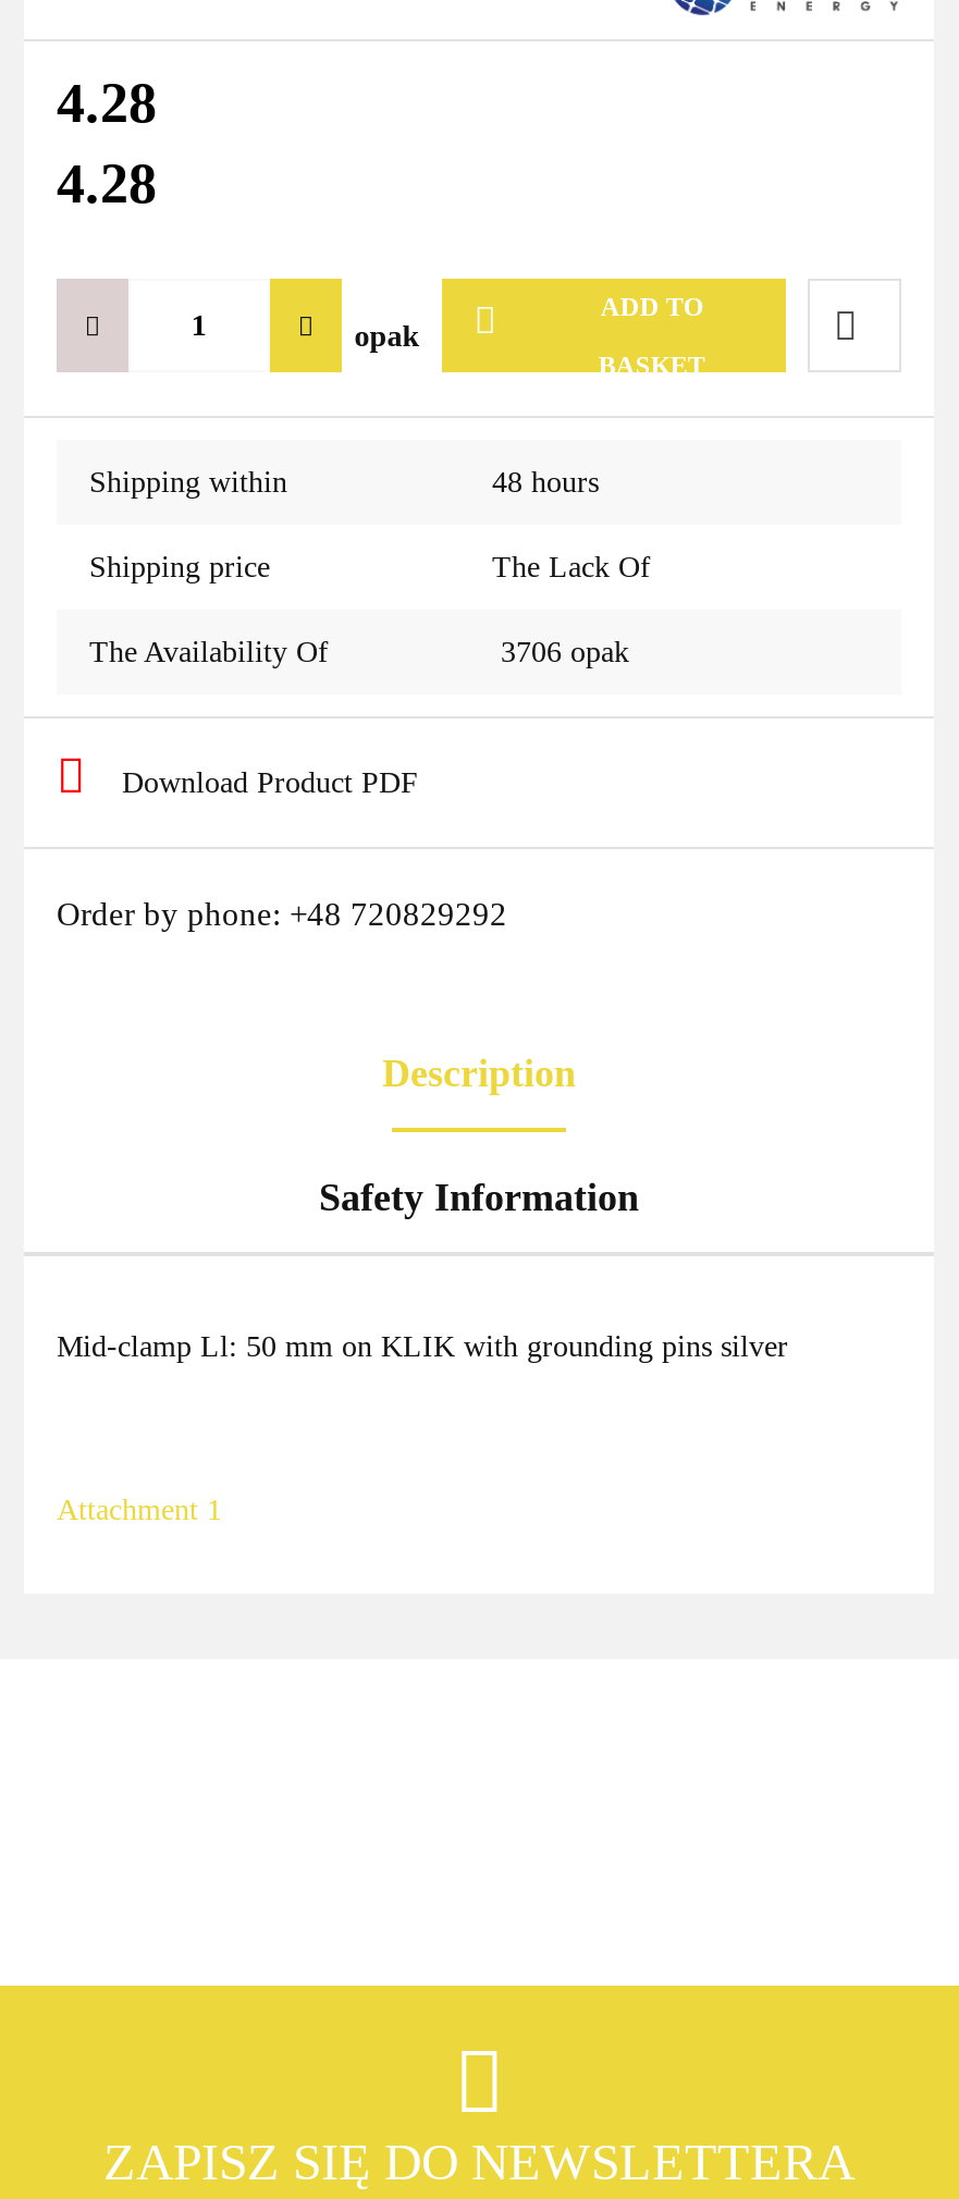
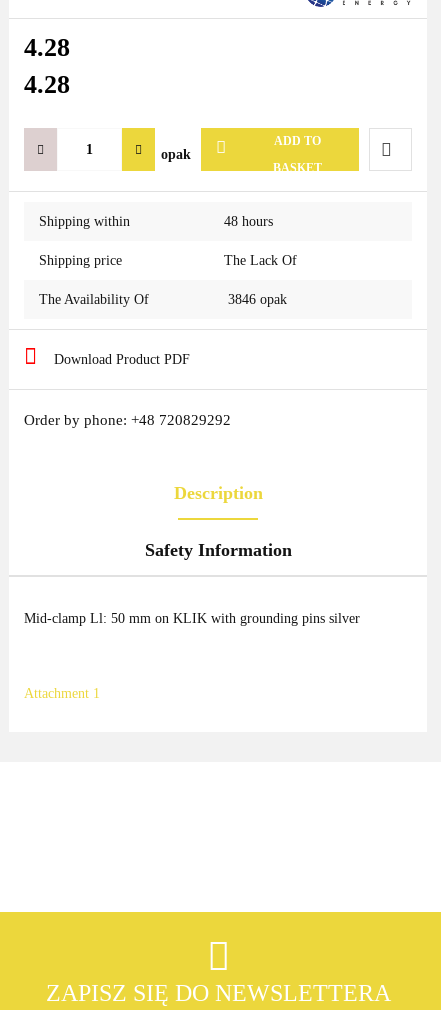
- 3706 opak
+ 3846 opak
